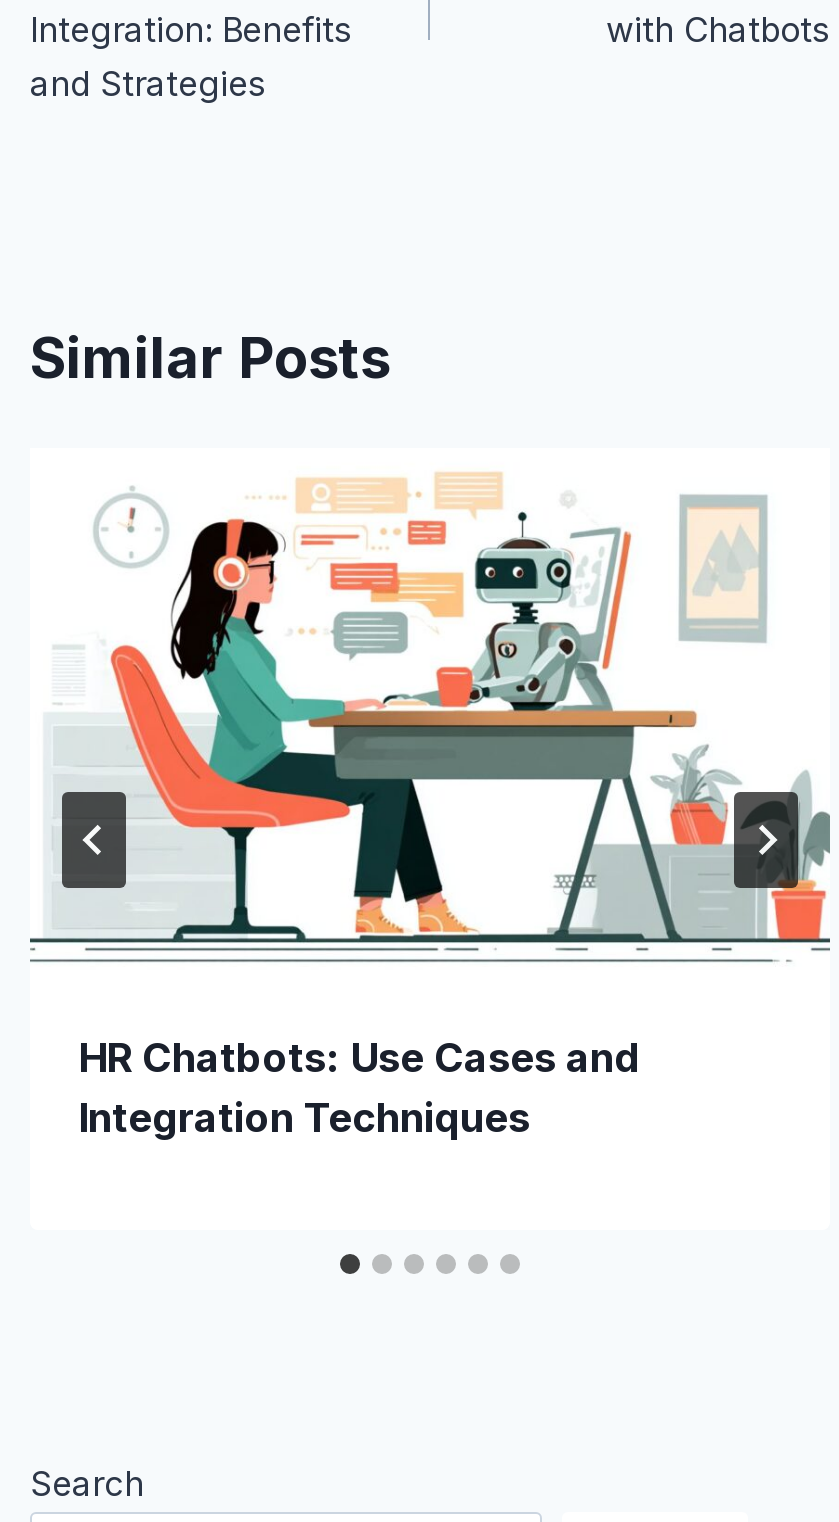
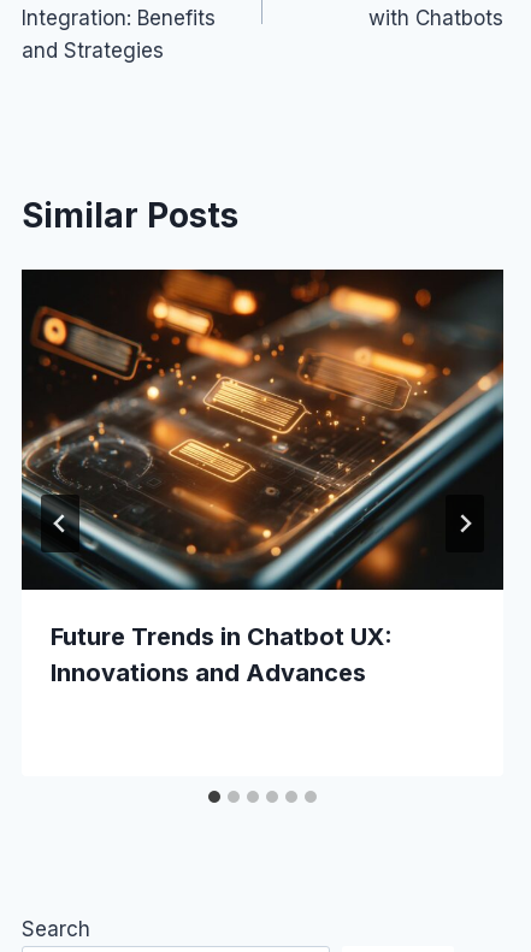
- [image]
- HR Chatbots: Use Cases and
- Integration Techniques
+ [image]
+ Future Trends in Chatbot UX:
+ Innovations and Advances
